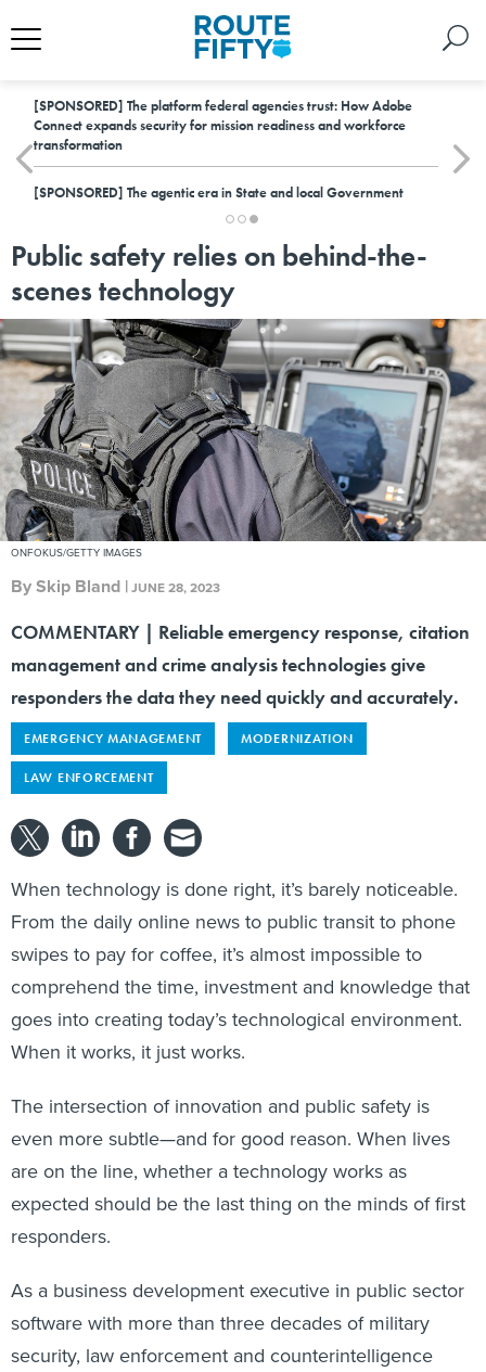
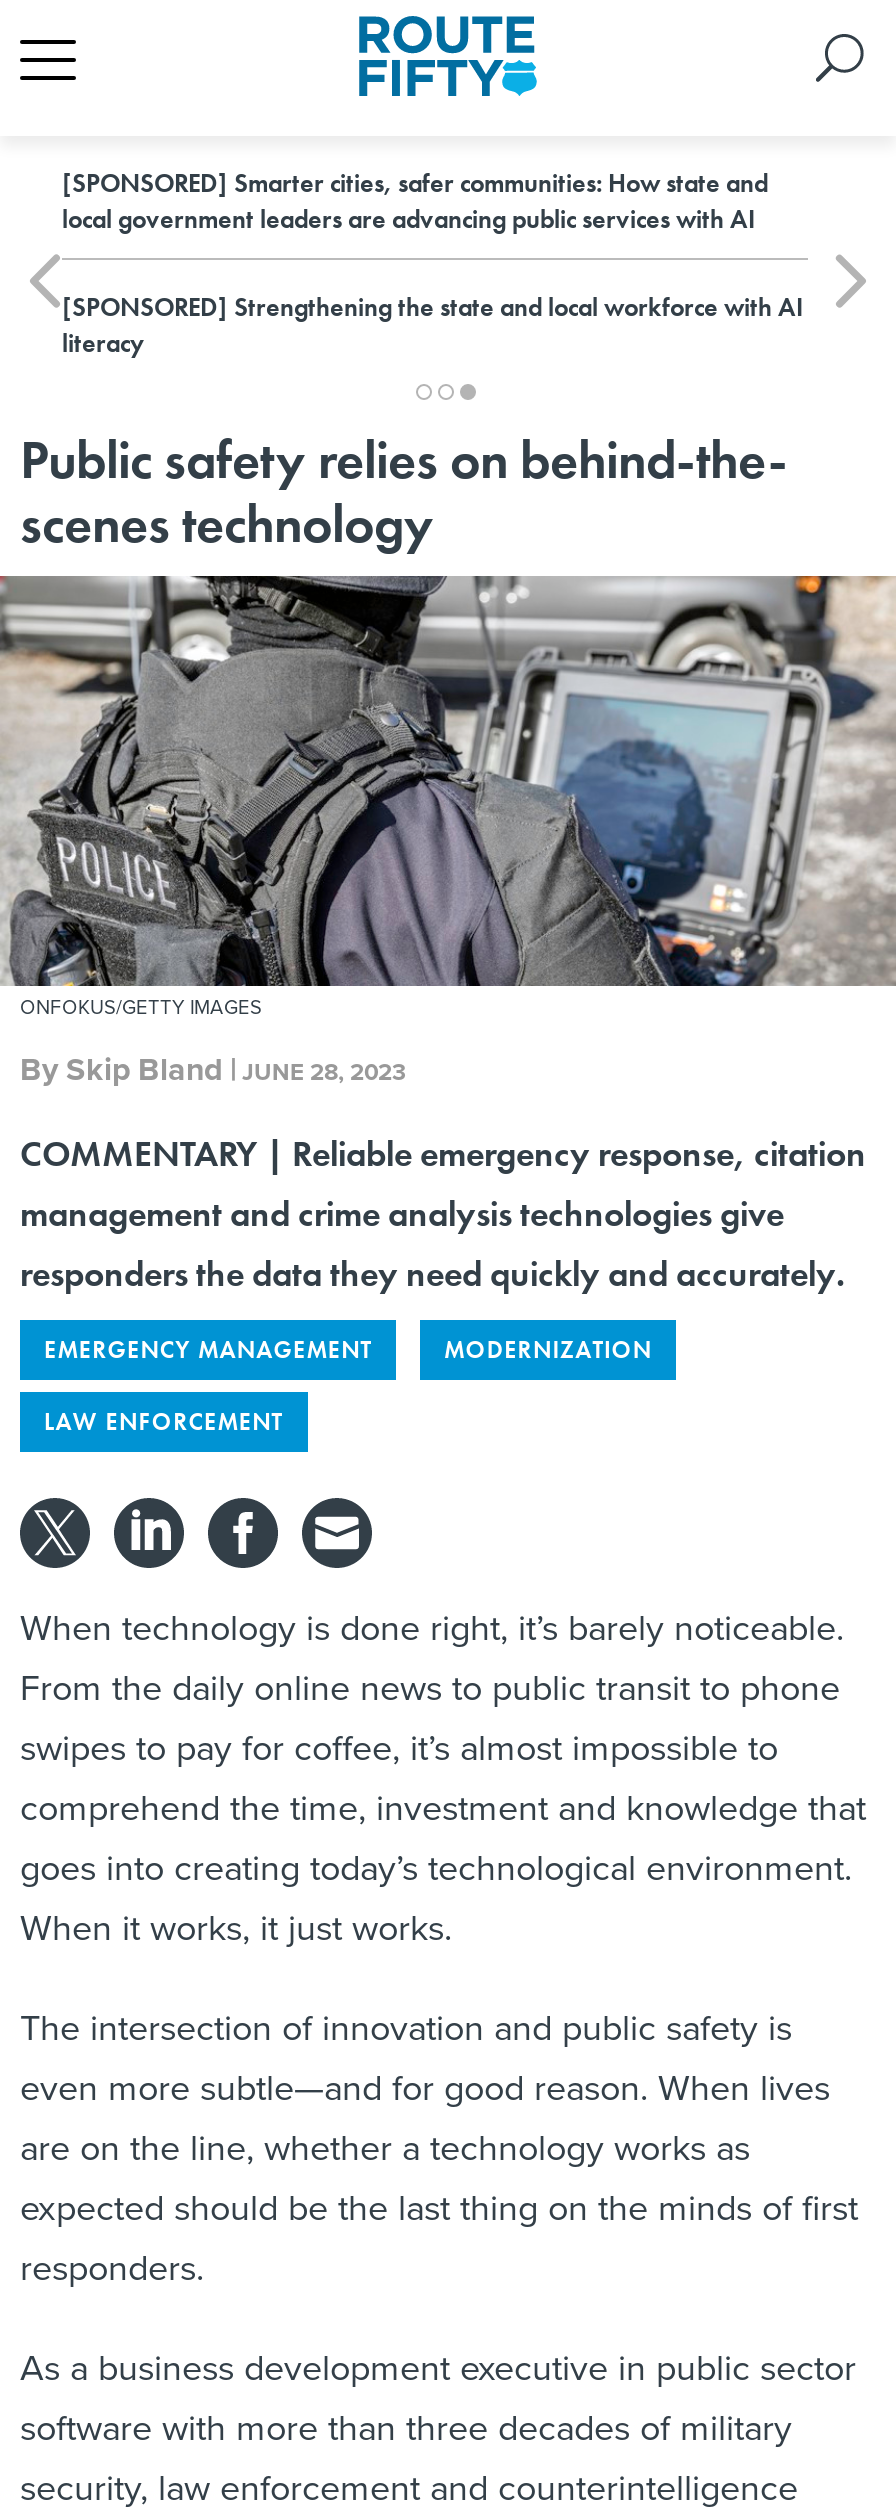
- [SPONSORED] The platform federal agencies trust: How Adobe
- Connect expands security for mission readiness and workforce
- transformation
+ [SPONSORED] Smarter cities, safer communities: How state and
+ local government leaders are advancing public services with AI

- [SPONSORED] The agentic era in State and local Government
+ [SPONSORED] Strengthening the state and local workforce with AI
+ literacy
